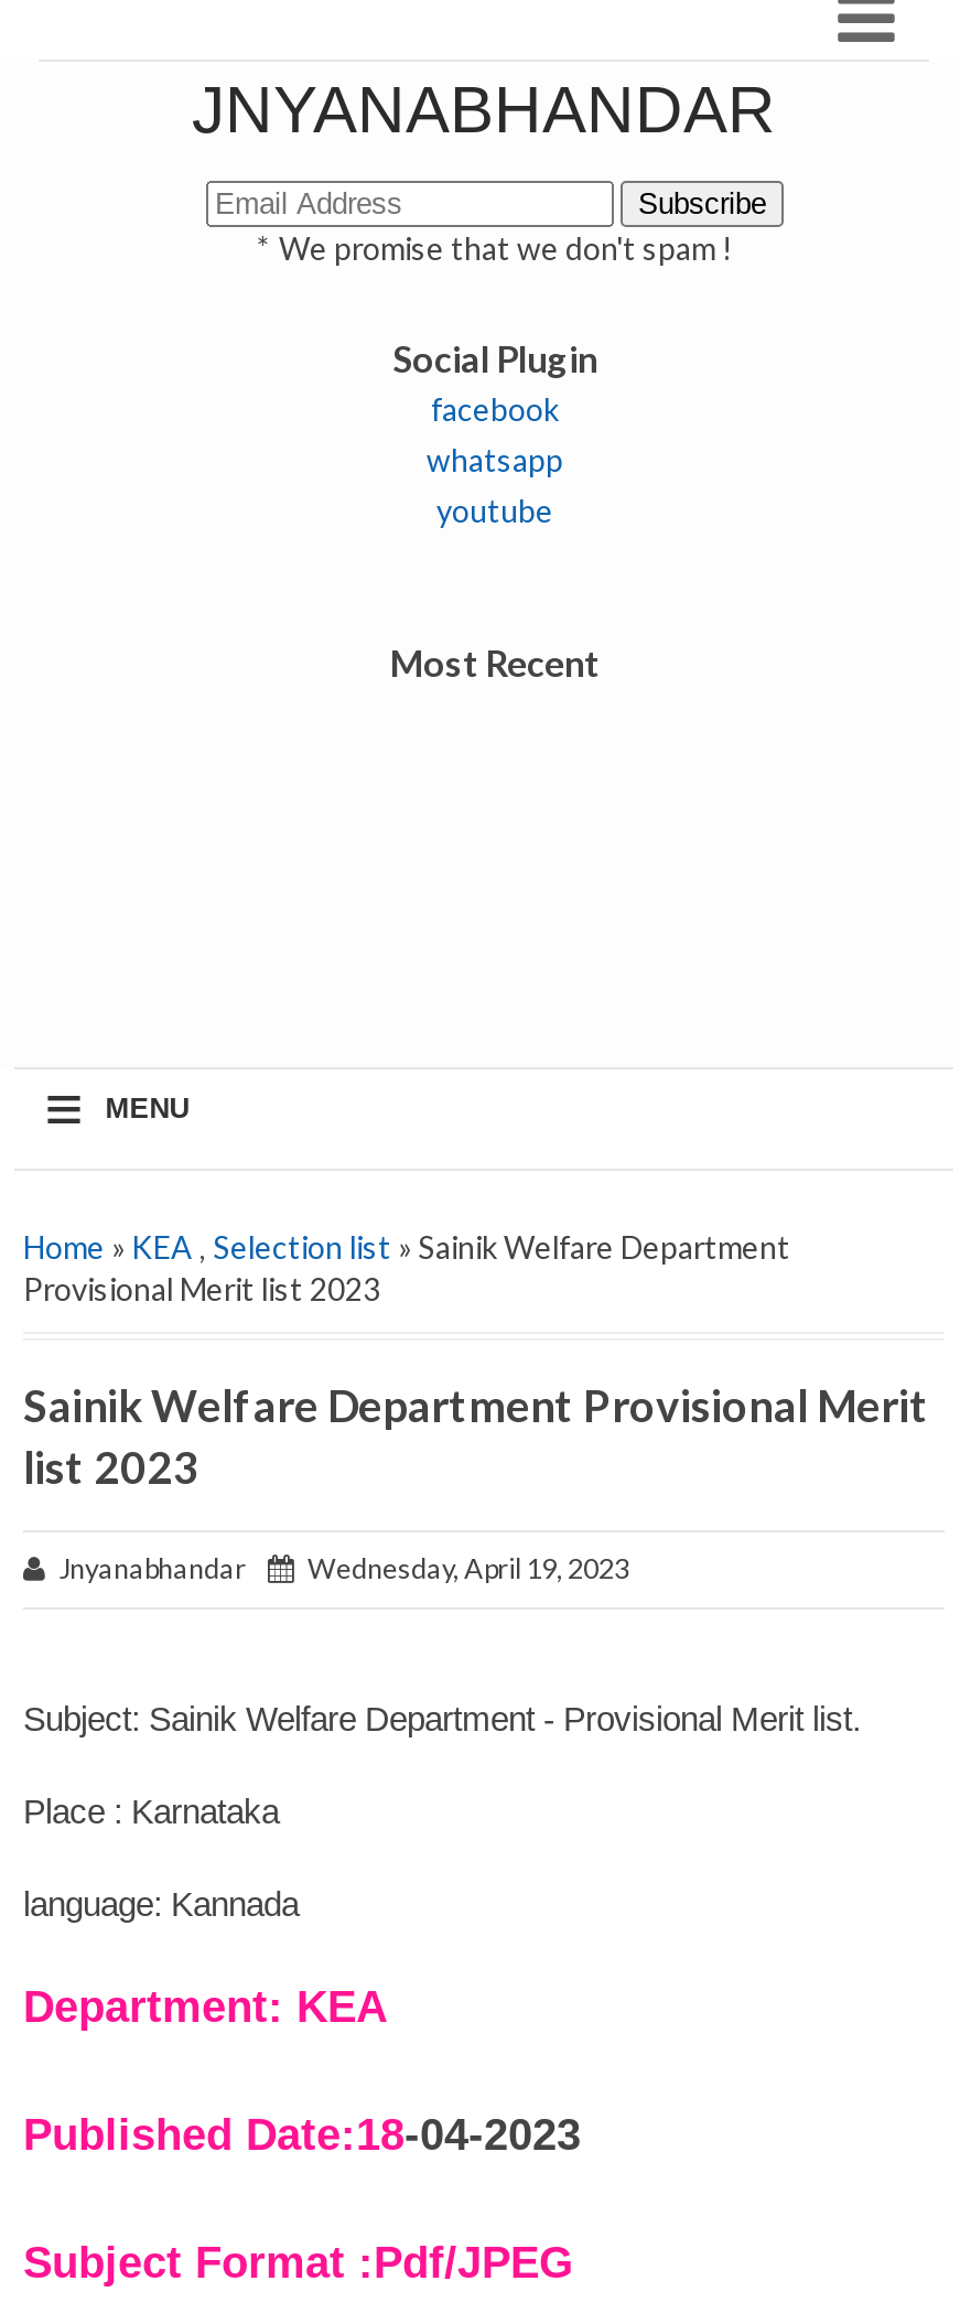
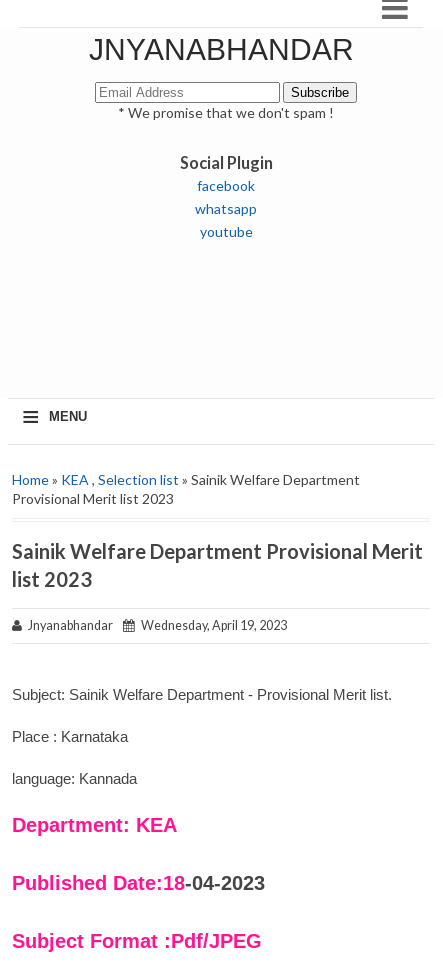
- Most Recent
